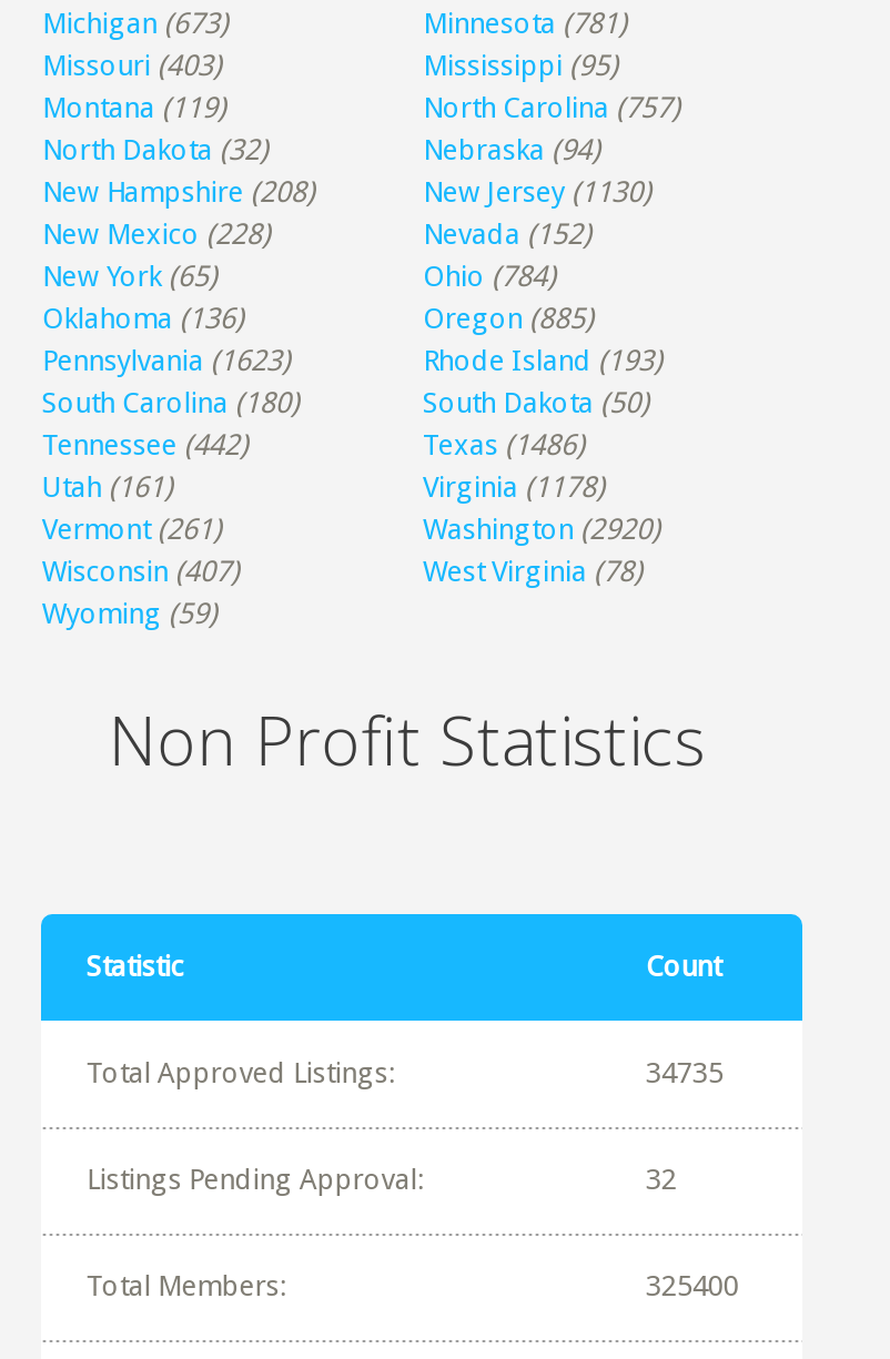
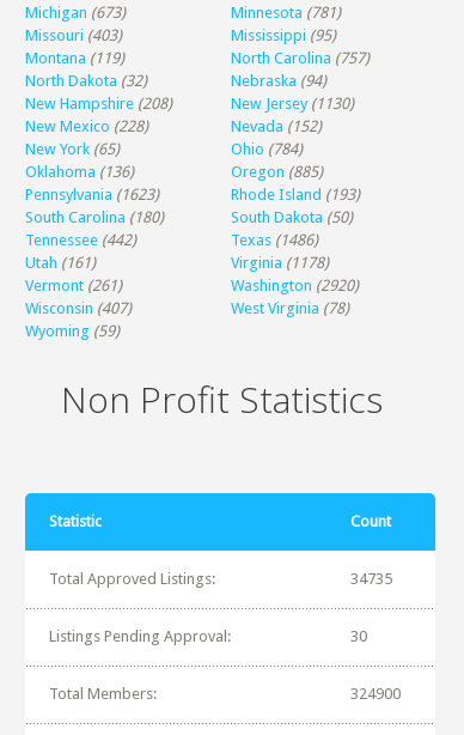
- 32
+ 30

- 325400
+ 324900
